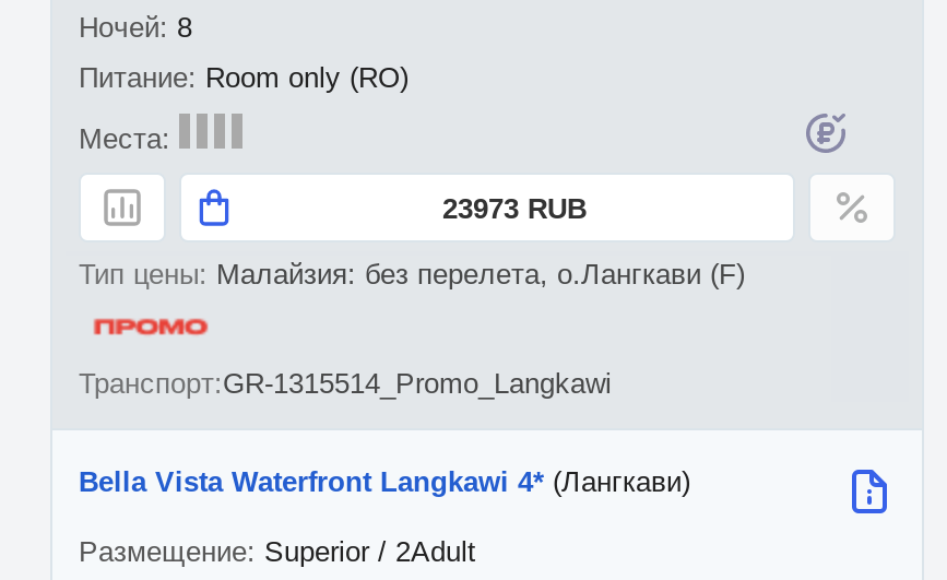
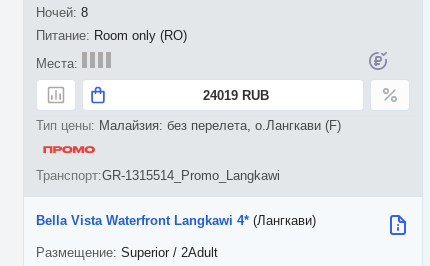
- 23973 RUB
+ 24019 RUB
